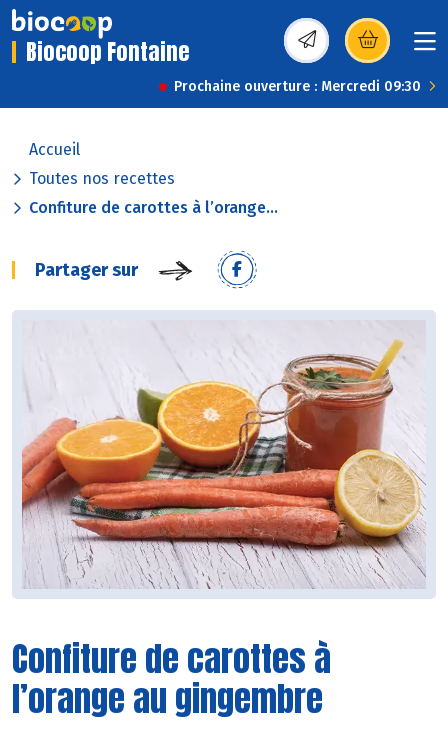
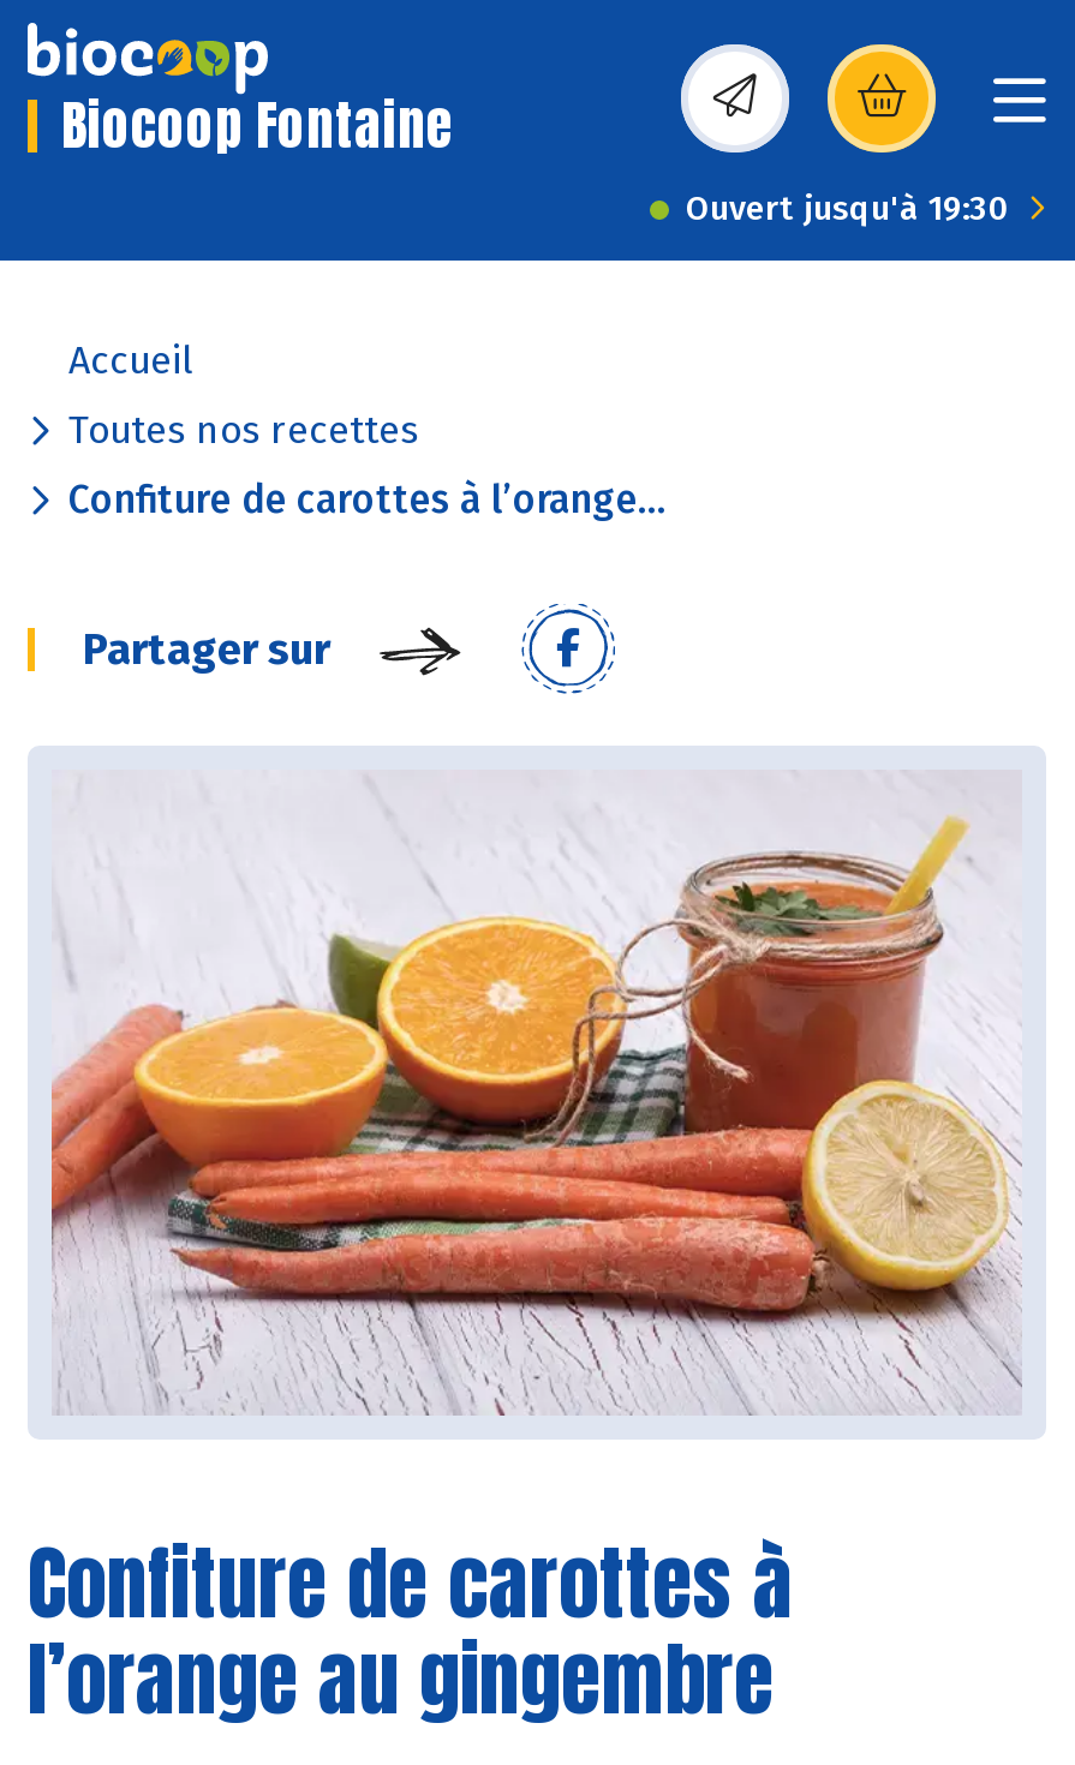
- Prochaine ouverture : Mercredi 09:30
+ Ouvert jusqu'à 19:30
